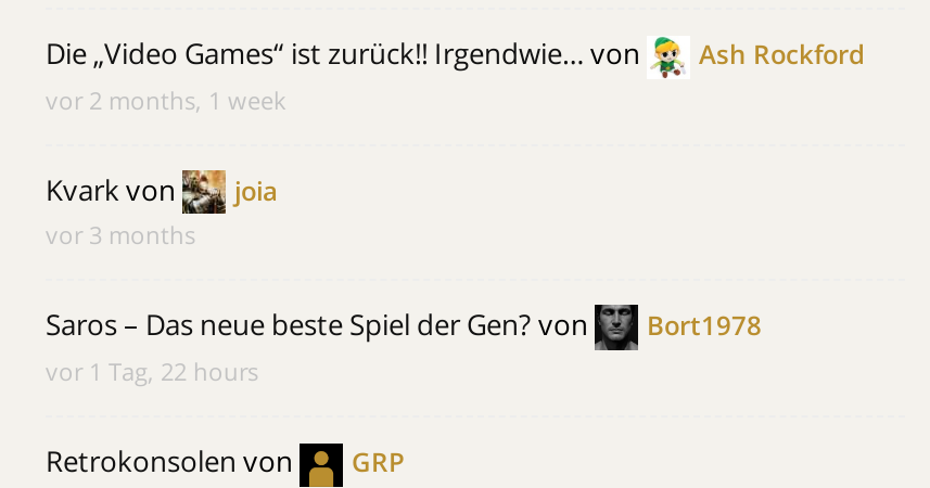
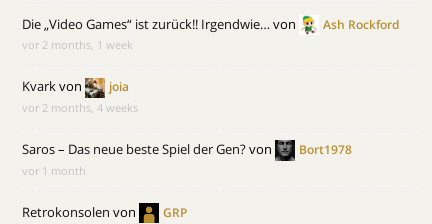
- vor 3 months
+ vor 2 months, 4 weeks

- vor 1 Tag, 22 hours
+ vor 1 month
